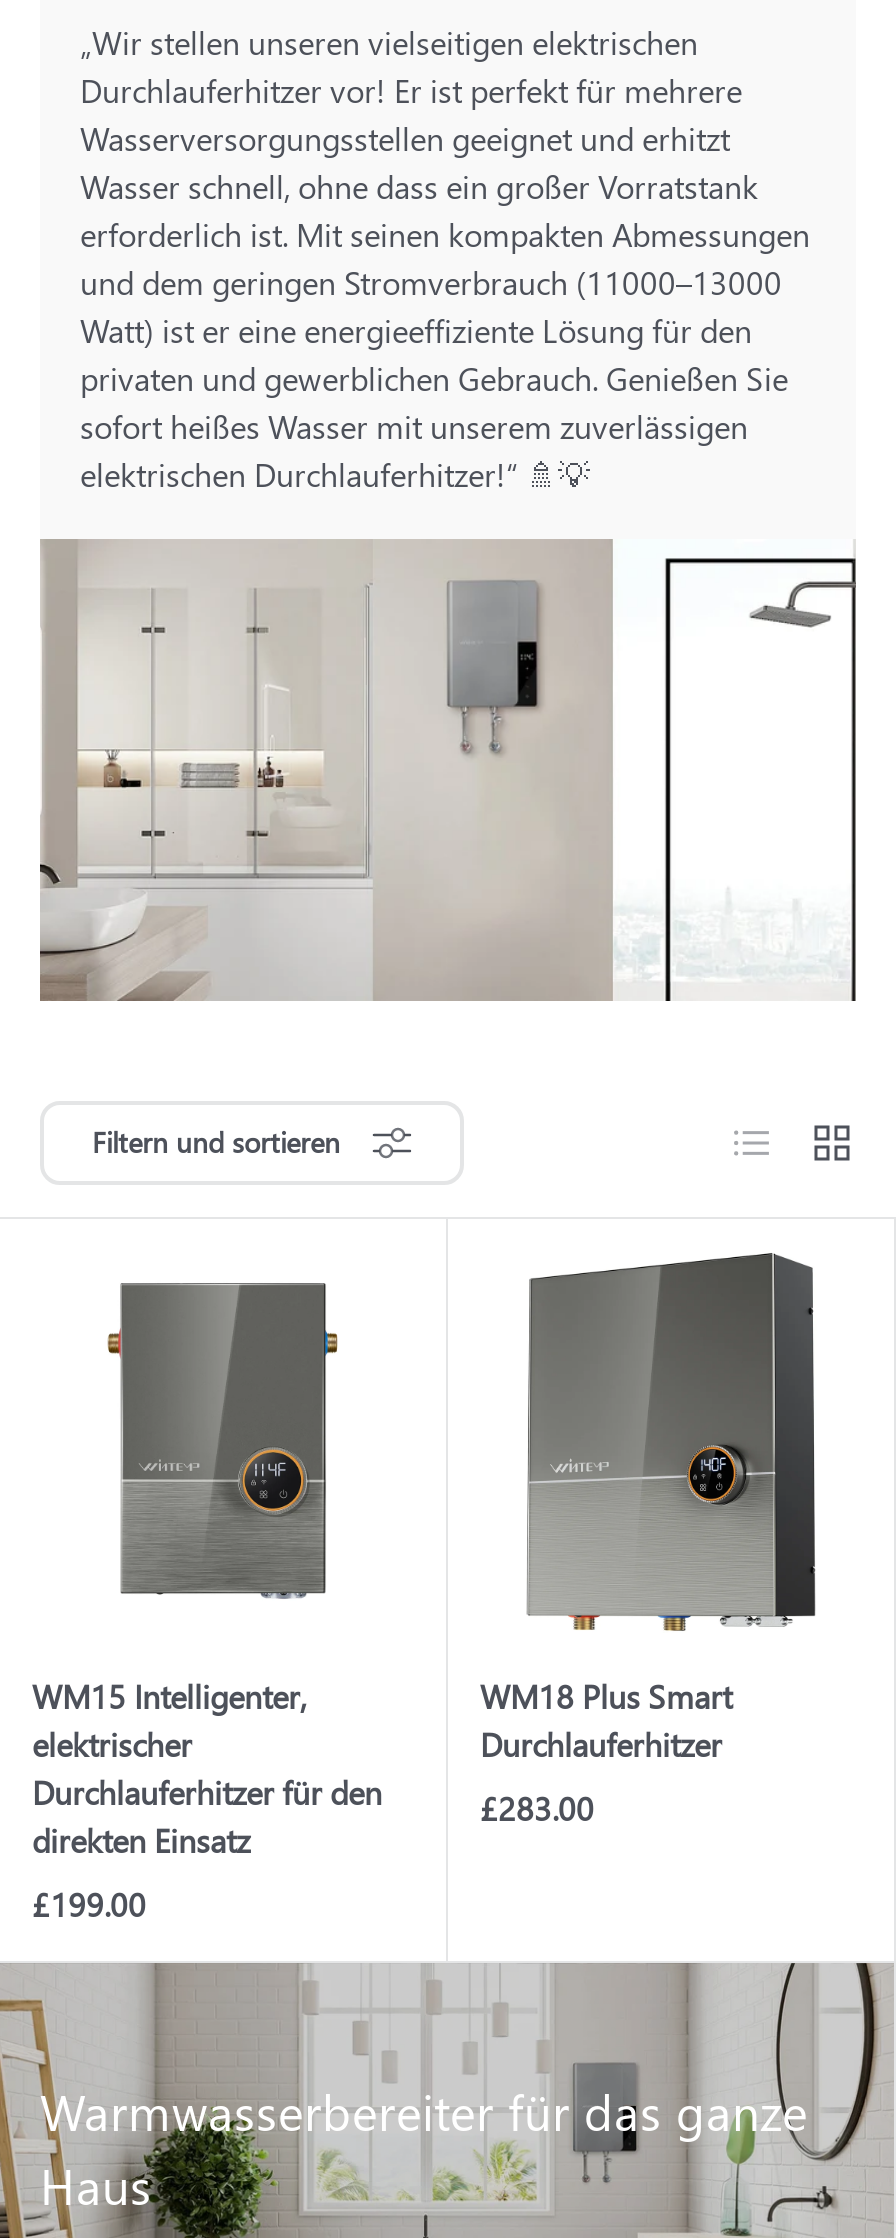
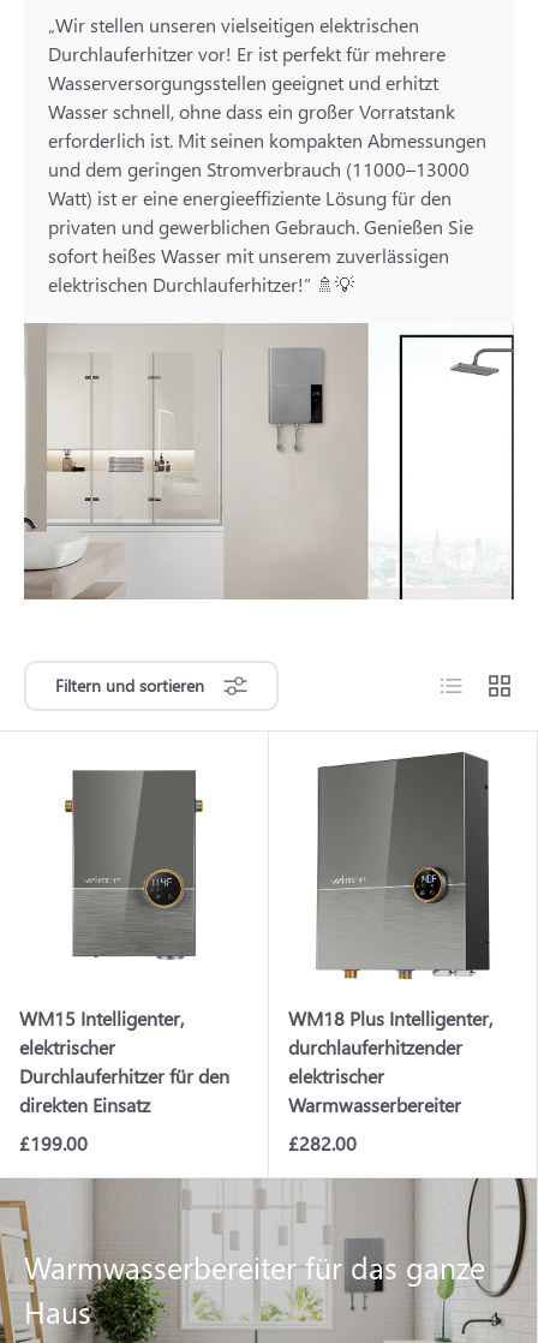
- WM18 Plus Smart
- Durchlauferhitzer
+ WM18 Plus Intelligenter,
+ durchlauferhitzender
+ elektrischer
+ Warmwasserbereiter

- £283.00
+ £282.00
